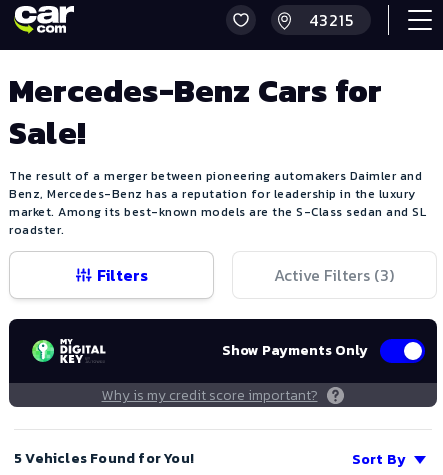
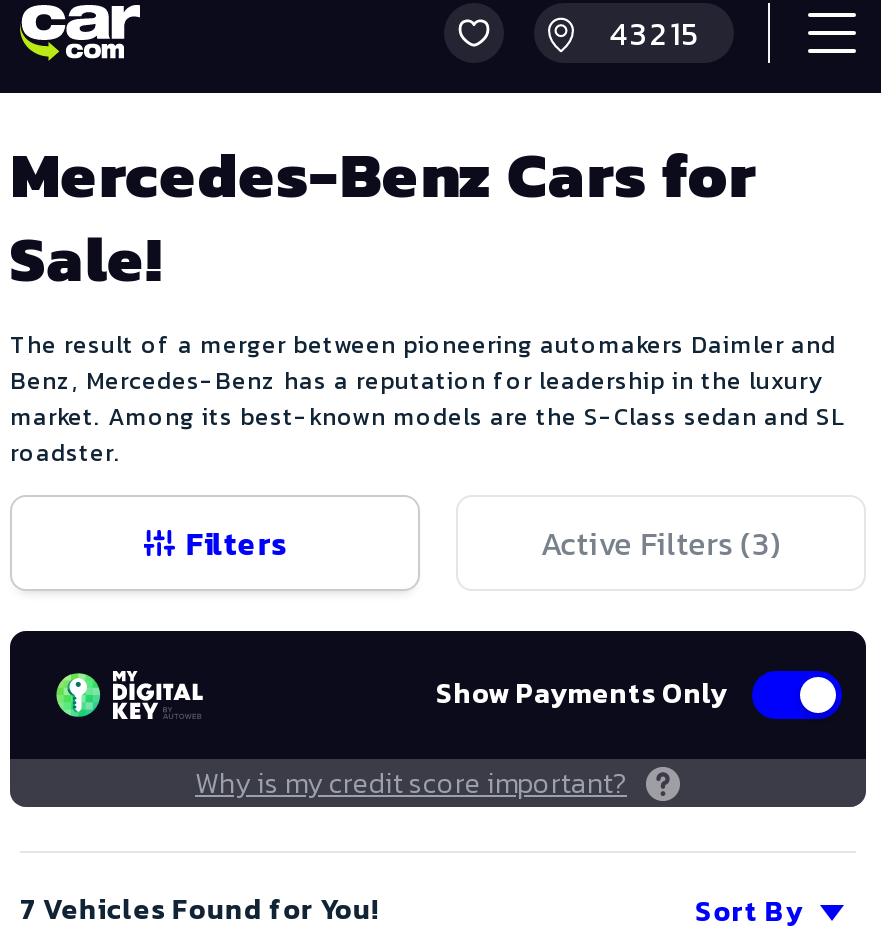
- 5 Vehicles Found for You!
+ 7 Vehicles Found for You!
